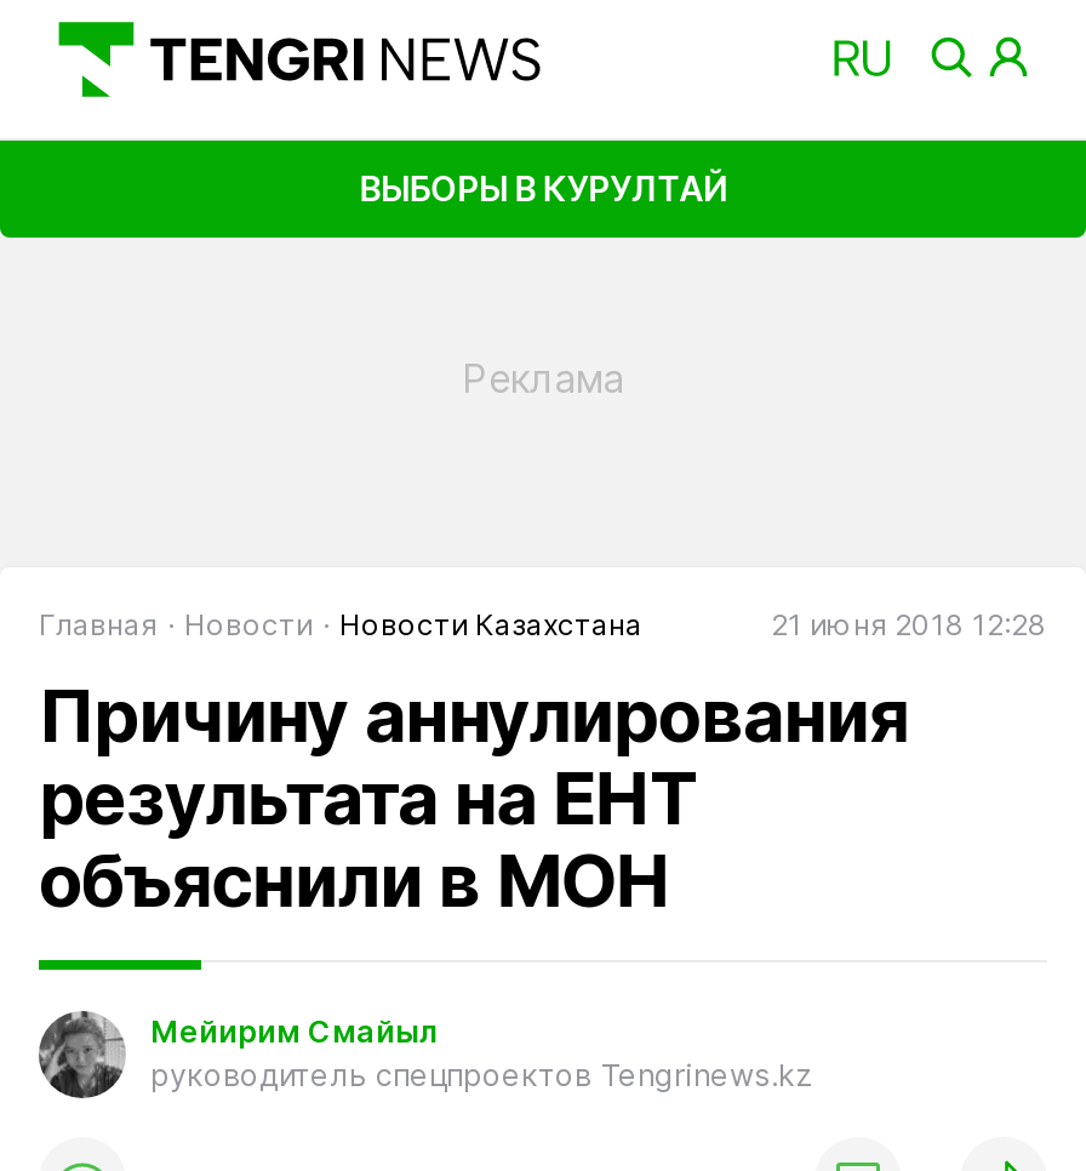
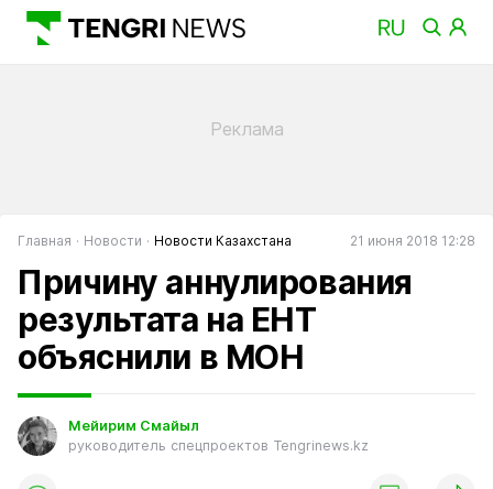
- ВЫБОРЫ В КУРУЛТАЙ
